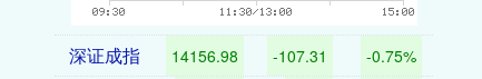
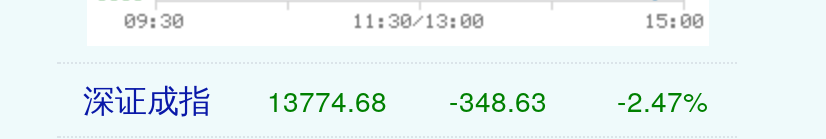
- 14156.98
+ 13774.68

- -107.31
+ -348.63

- -0.75%
+ -2.47%
